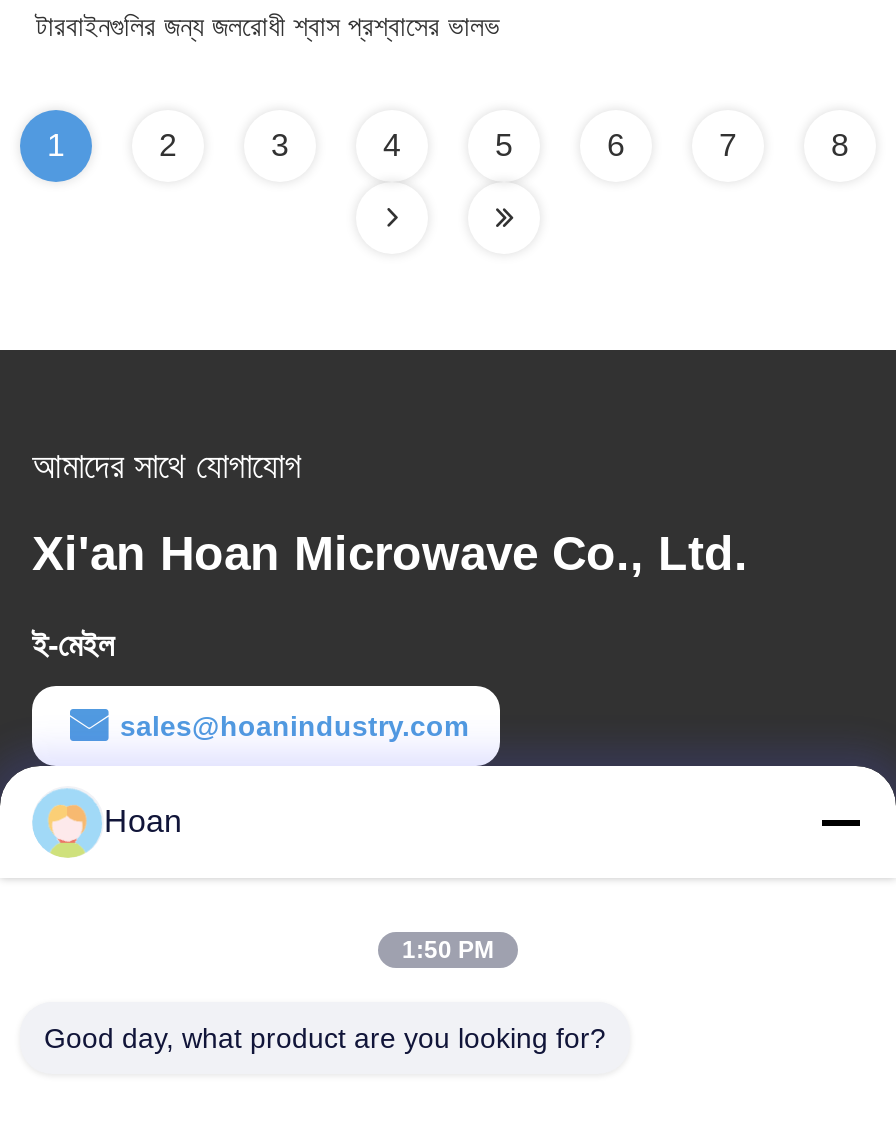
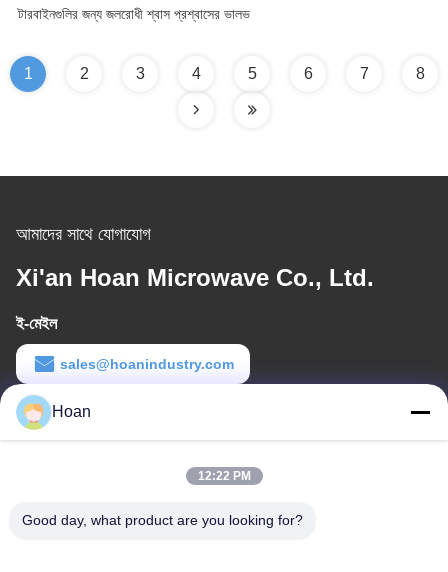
- 1:50 PM
+ 12:22 PM
